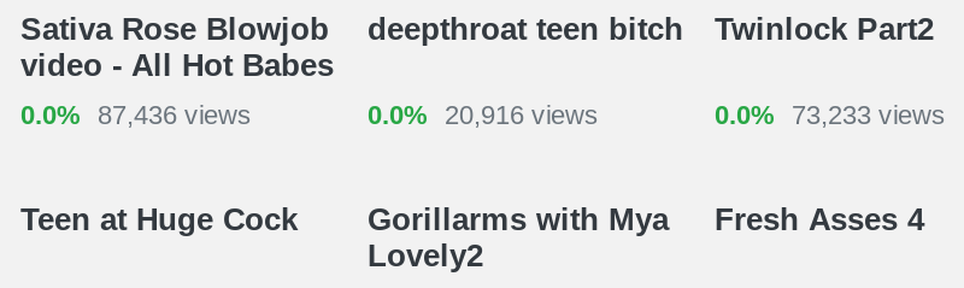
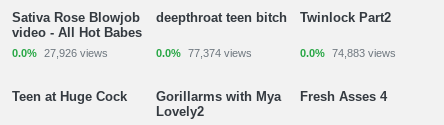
- 0.0% 87,436 views
+ 0.0% 27,926 views

- 0.0% 20,916 views
+ 0.0% 77,374 views

- 0.0% 73,233 views
+ 0.0% 74,883 views
